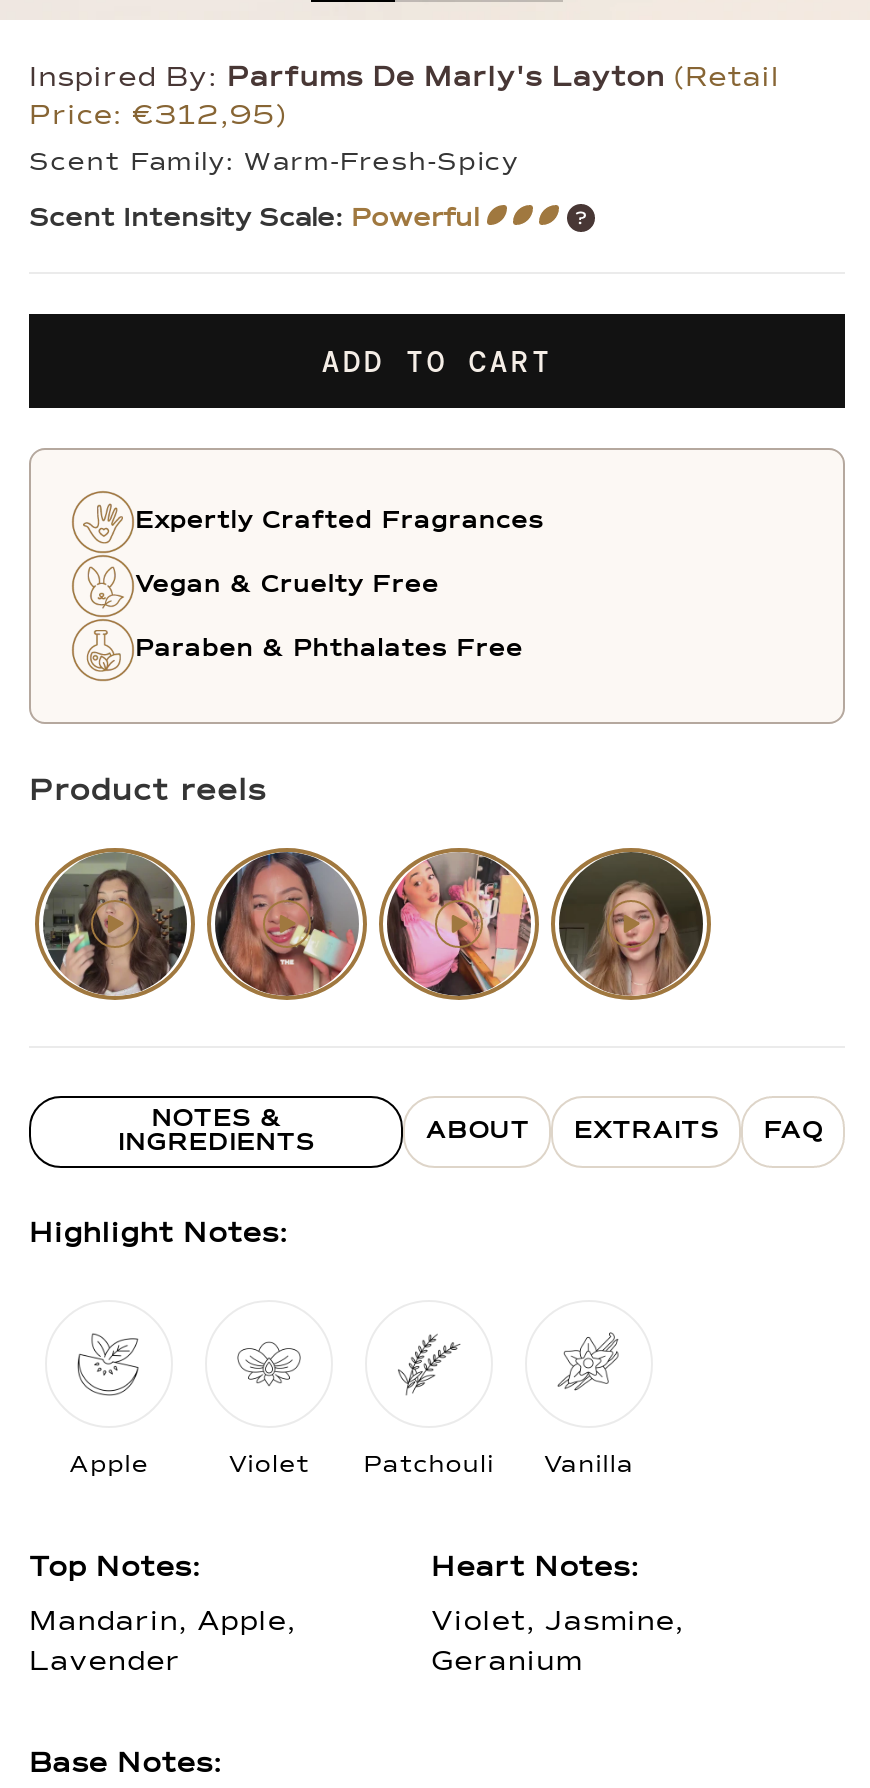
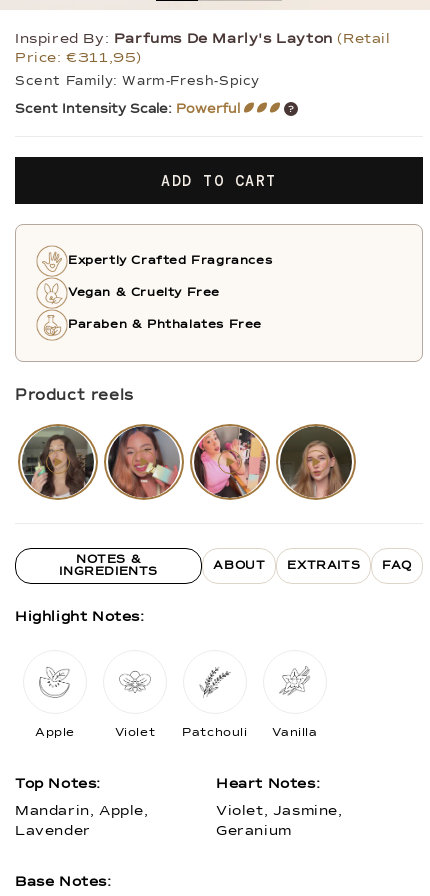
- Price: €312,95)
+ Price: €311,95)
